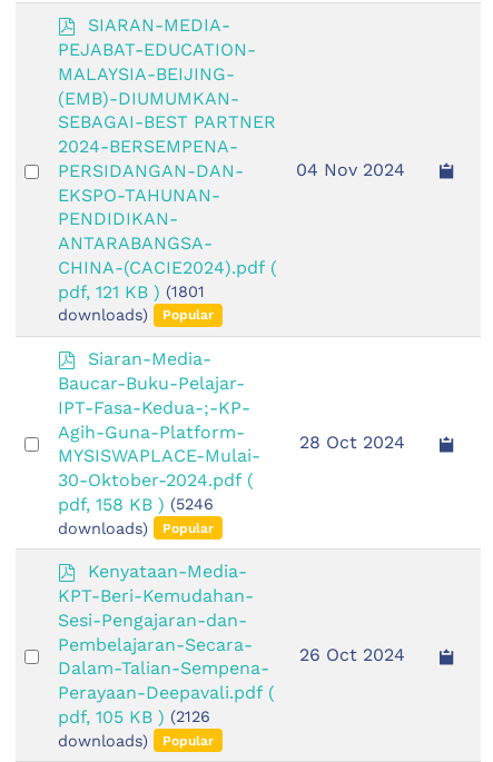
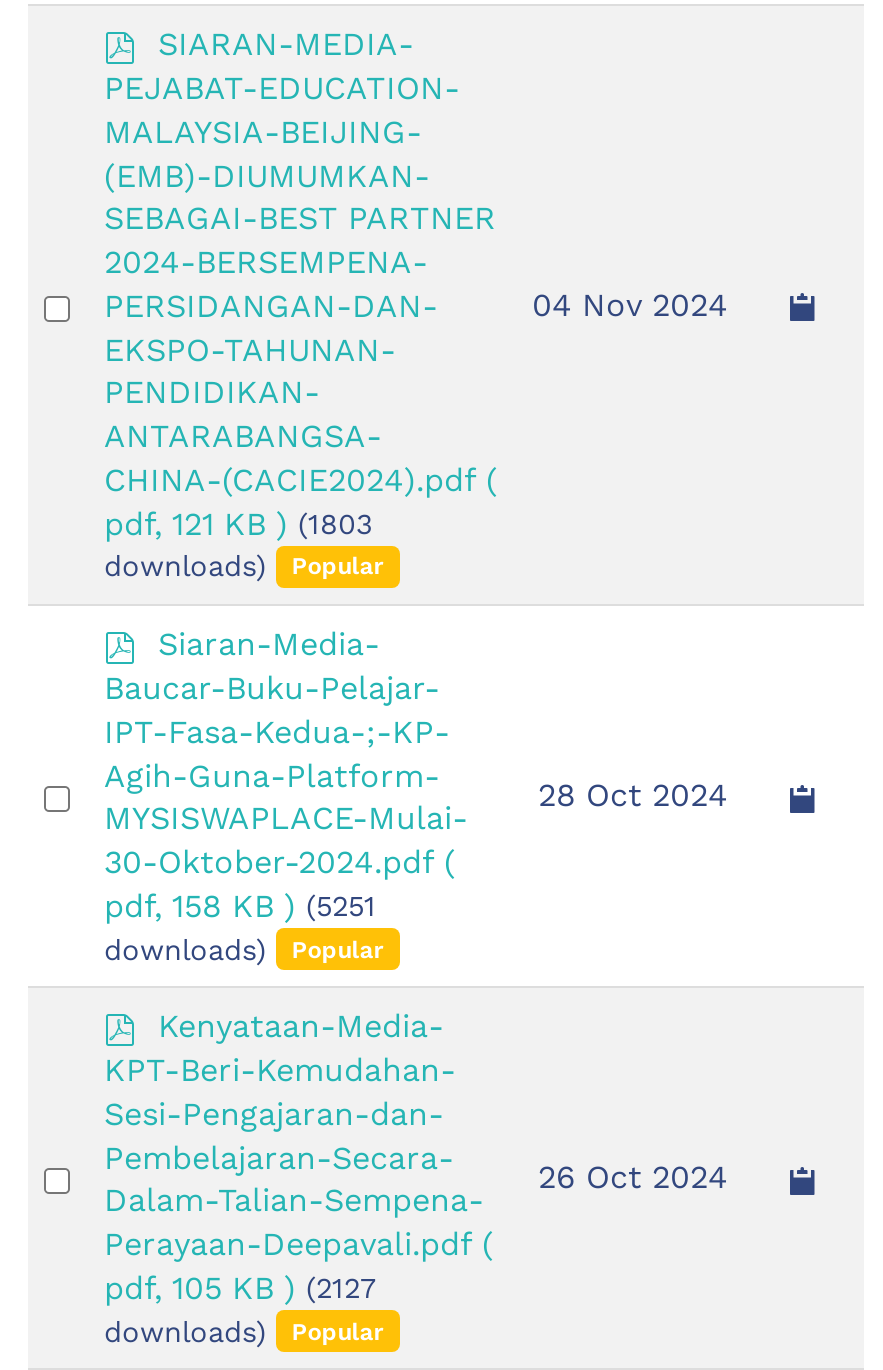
- pdf, 121 KB ) (1801
+ pdf, 121 KB ) (1803

- pdf, 158 KB ) (5246
+ pdf, 158 KB ) (5251

- pdf, 105 KB ) (2126
+ pdf, 105 KB ) (2127
